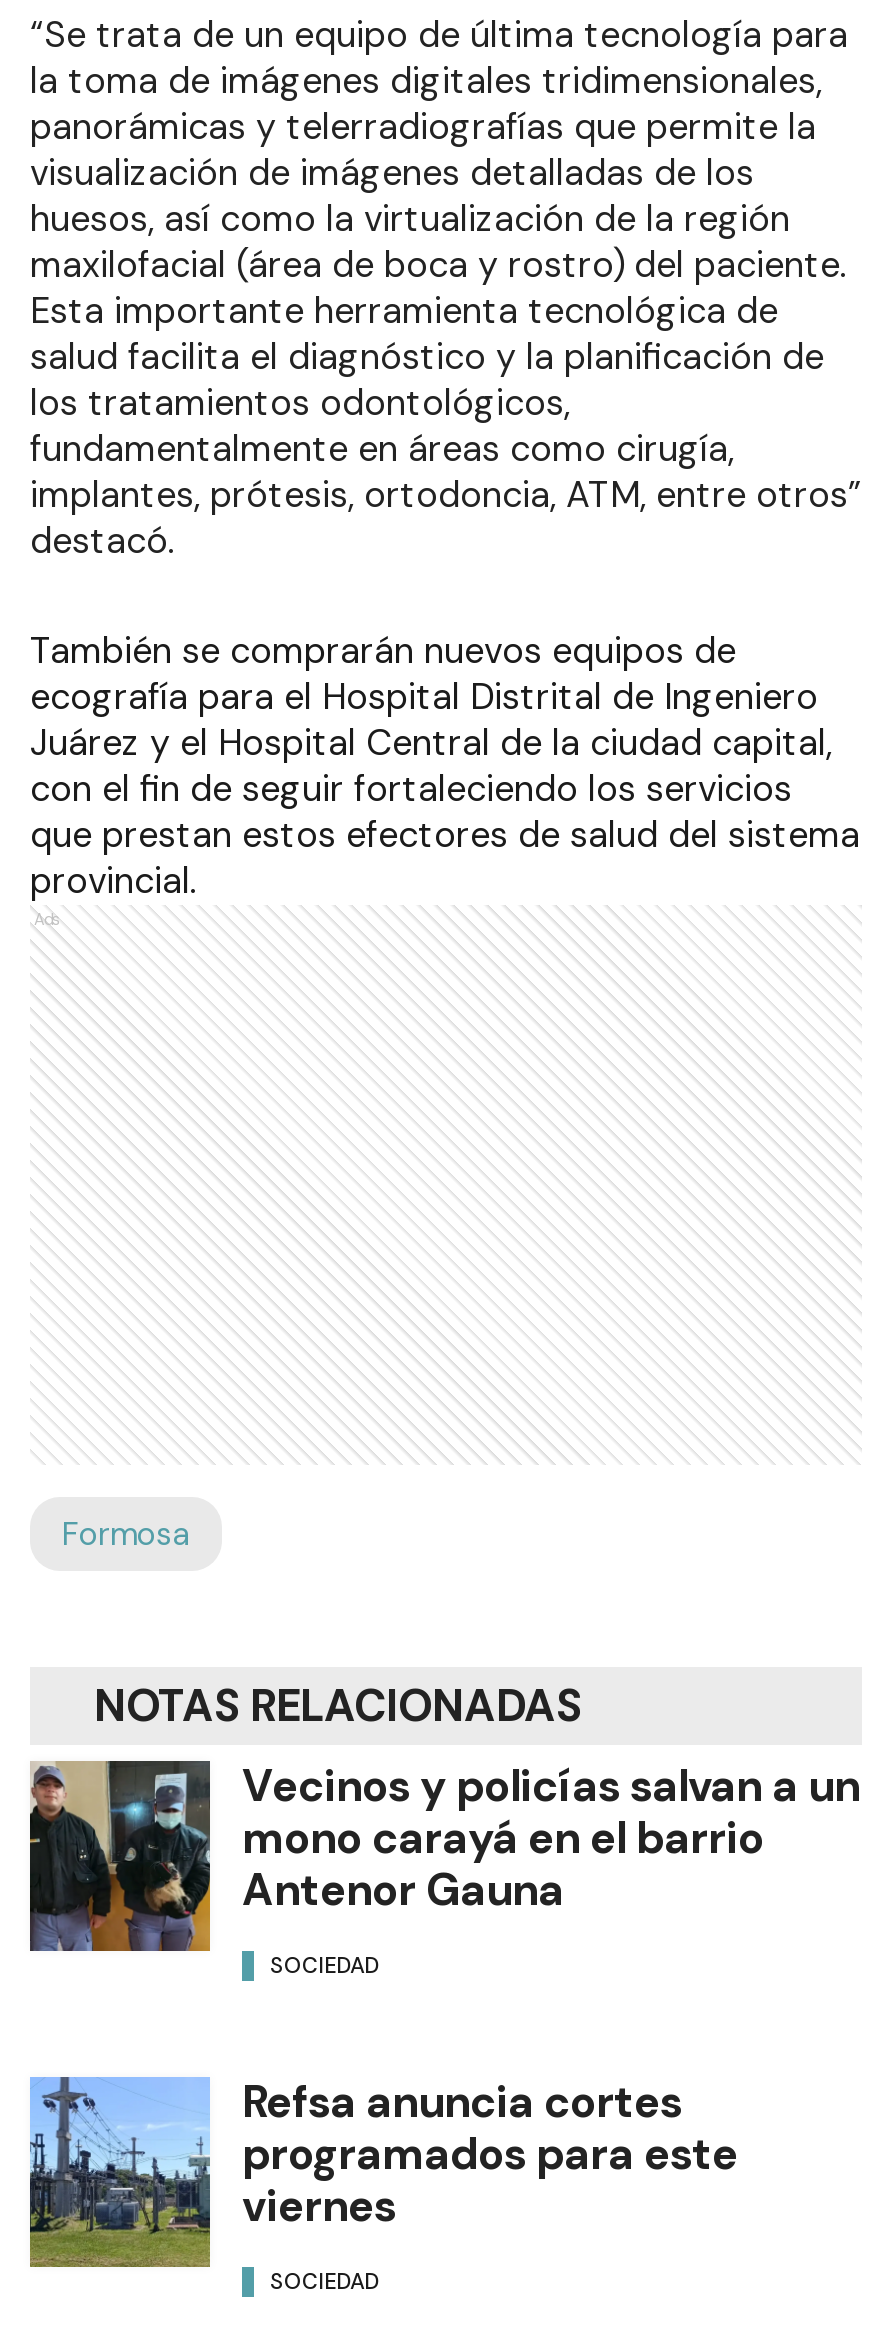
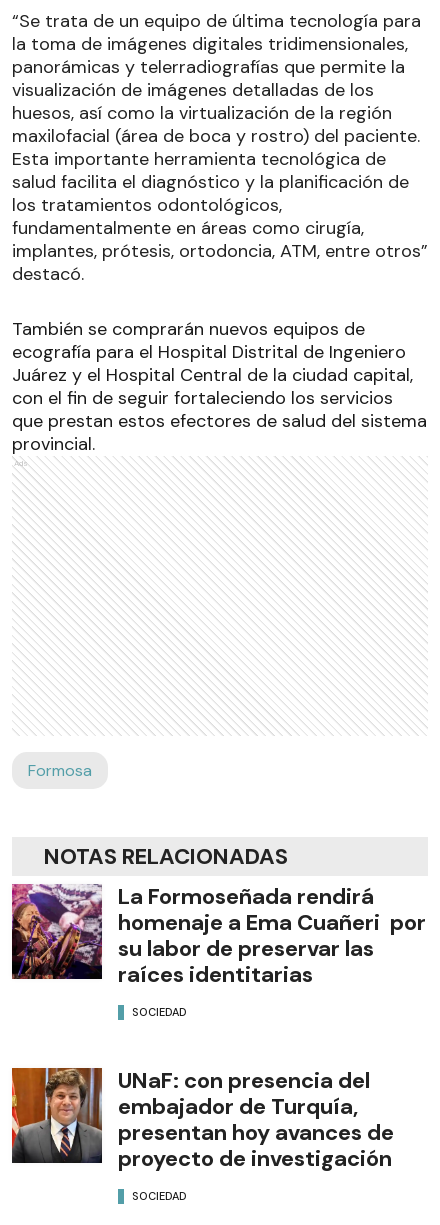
- [image]
- Vecinos y policías salvan a un
- mono carayá en el barrio
- Antenor Gauna
+ [image]
+ La Formoseñada rendirá
+ homenaje a Ema Cuañeri por
+ su labor de preservar las
+ raíces identitarias

- [image]
- Refsa anuncia cortes
- programados para este
- viernes
+ [image]
+ UNaF: con presencia del
+ embajador de Turquía,
+ presentan hoy avances de
+ proyecto de investigación
